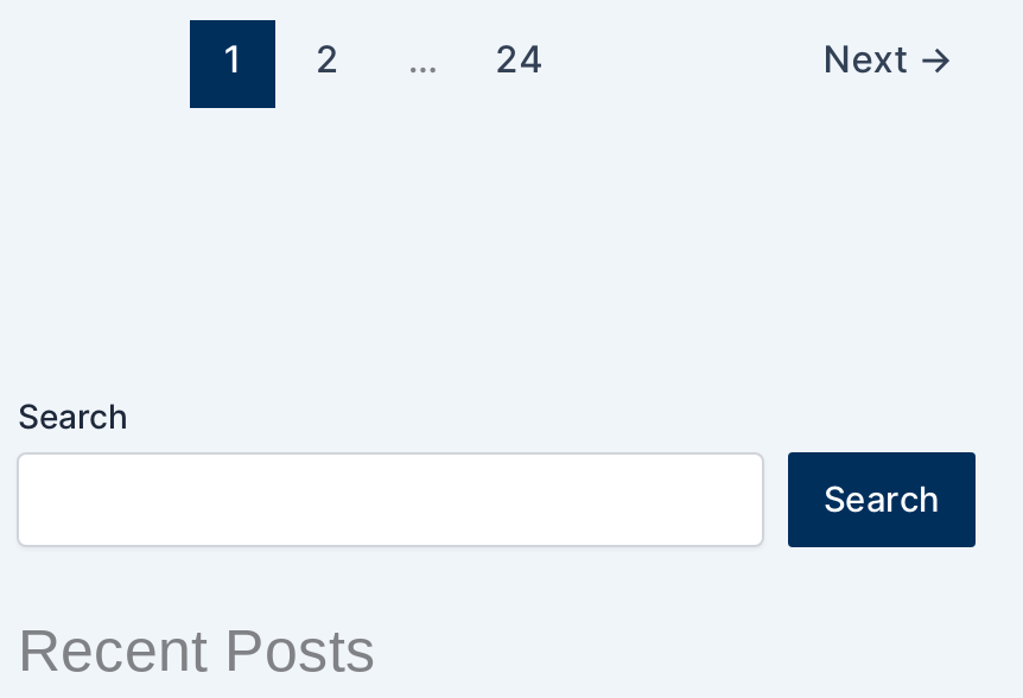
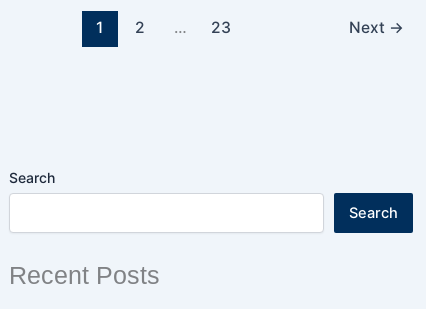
- 24
+ 23
